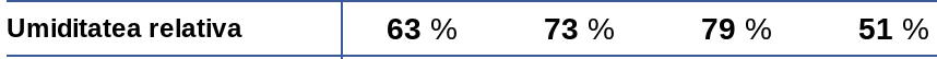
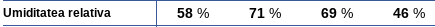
- 63%
+ 58%

- 73%
+ 71%

- 79%
+ 69%

- 51%
+ 46%
